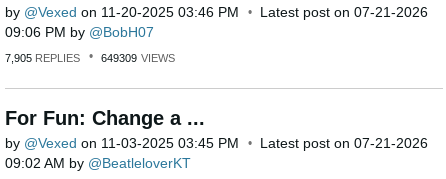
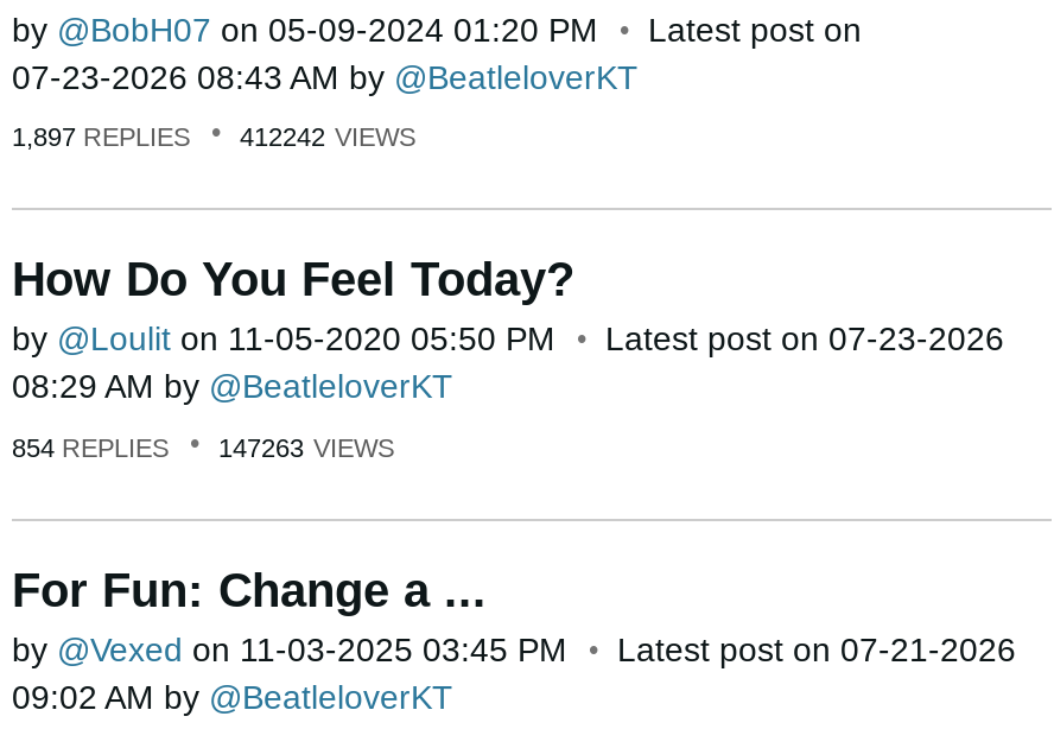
- Vexed on 11-20-2025 03:46 PM
- Latest post on 07-21-2026
- 09:06 PM by
- BobH07
- 7,905 REPLIES
- 649309 VIEWS
+ BobH07 on 05-09-2024 01:20 PM
+ Latest post on
+ 07-23-2026 08:43 AM by
+ BeatleloverKT
+ 1,897 REPLIES
+ 412242 VIEWS
+ How Do You Feel Today?
+ by
+ Loulit on 11-05-2020 05:50 PM
+ Latest post on 07-23-2026
+ 08:29 AM by
+ BeatleloverKT
+ 854 REPLIES
+ 147263 VIEWS
